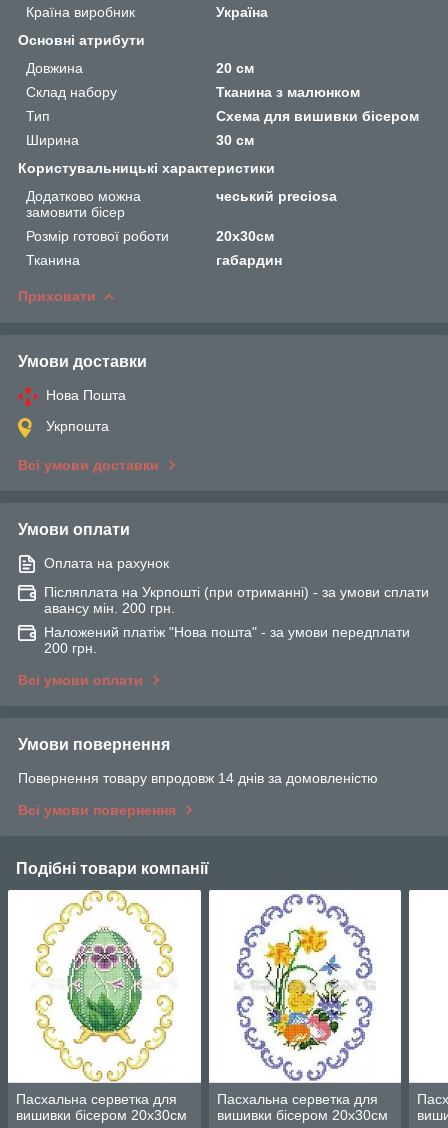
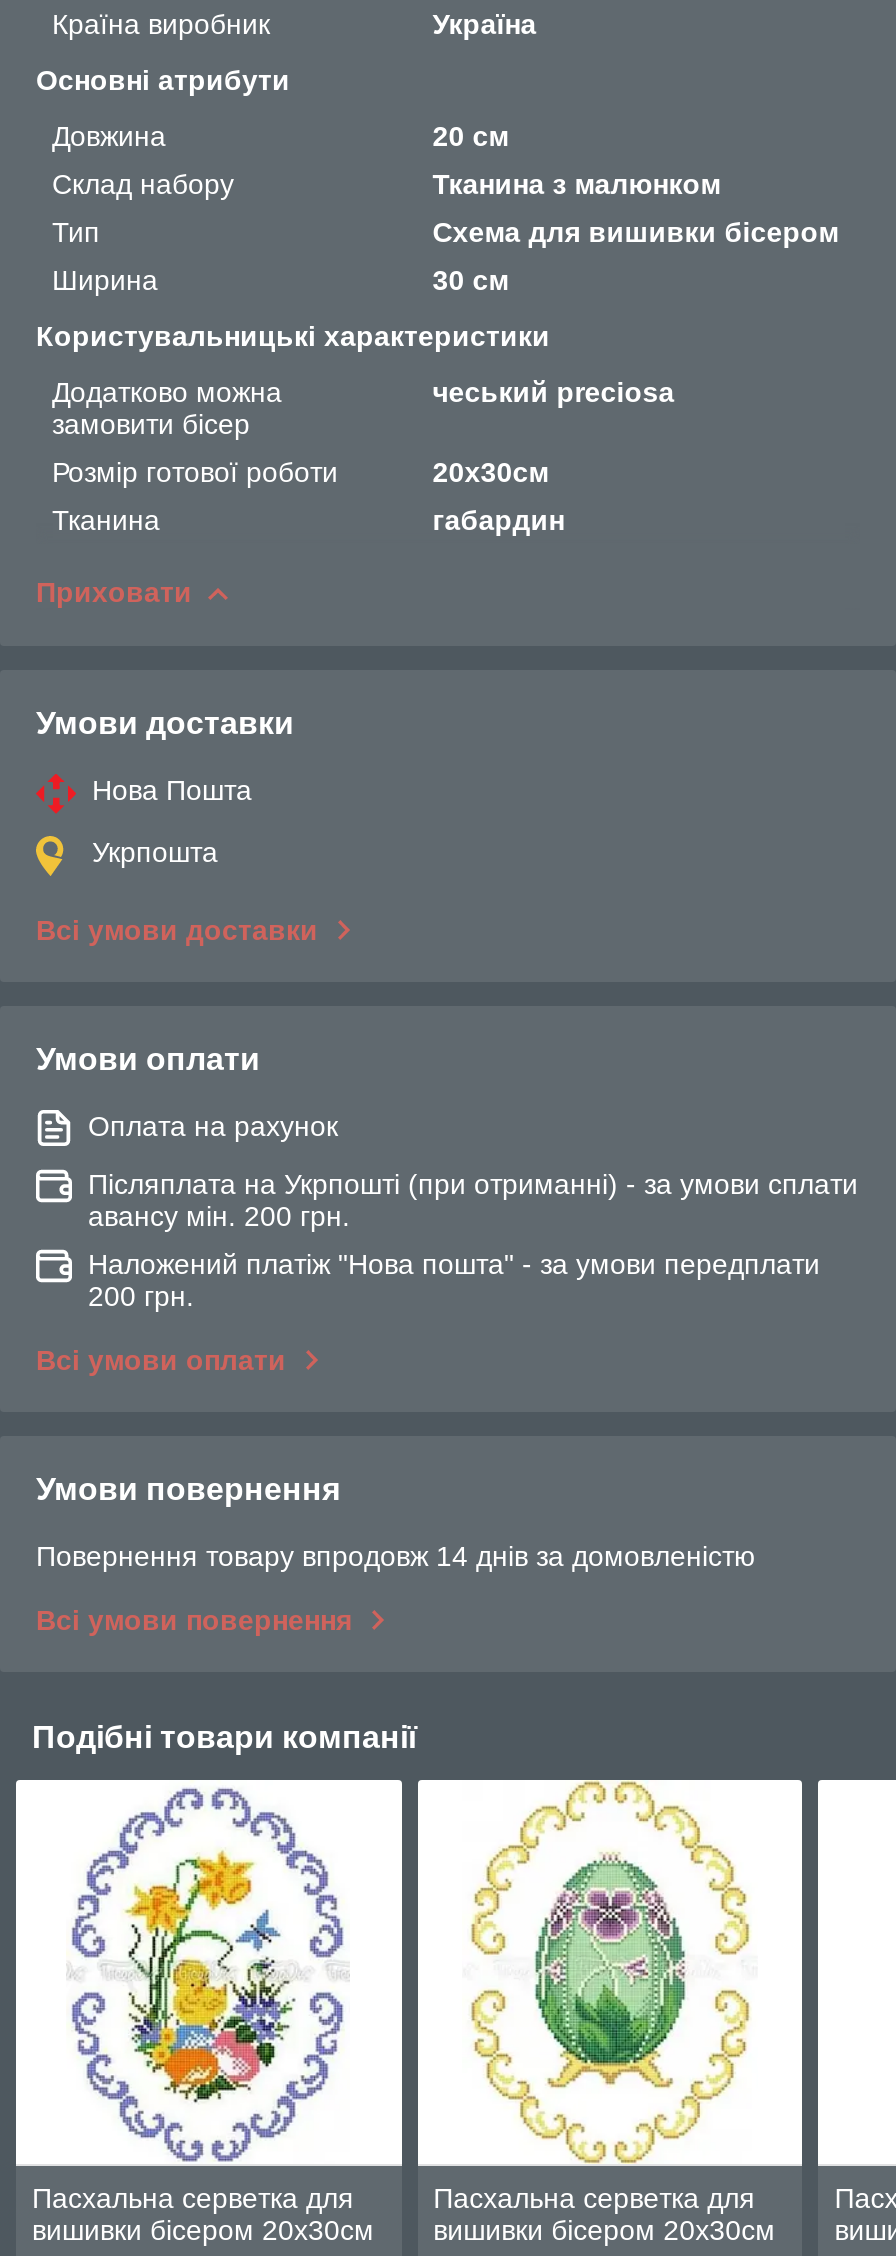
- [image]
+ [image]

- [image]
+ [image]
